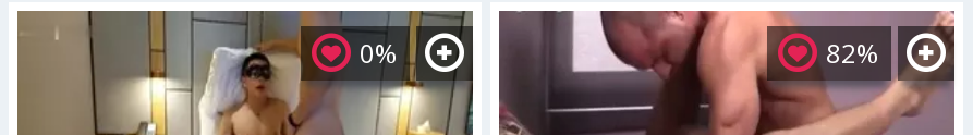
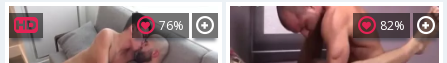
- 0%
+ 76%
